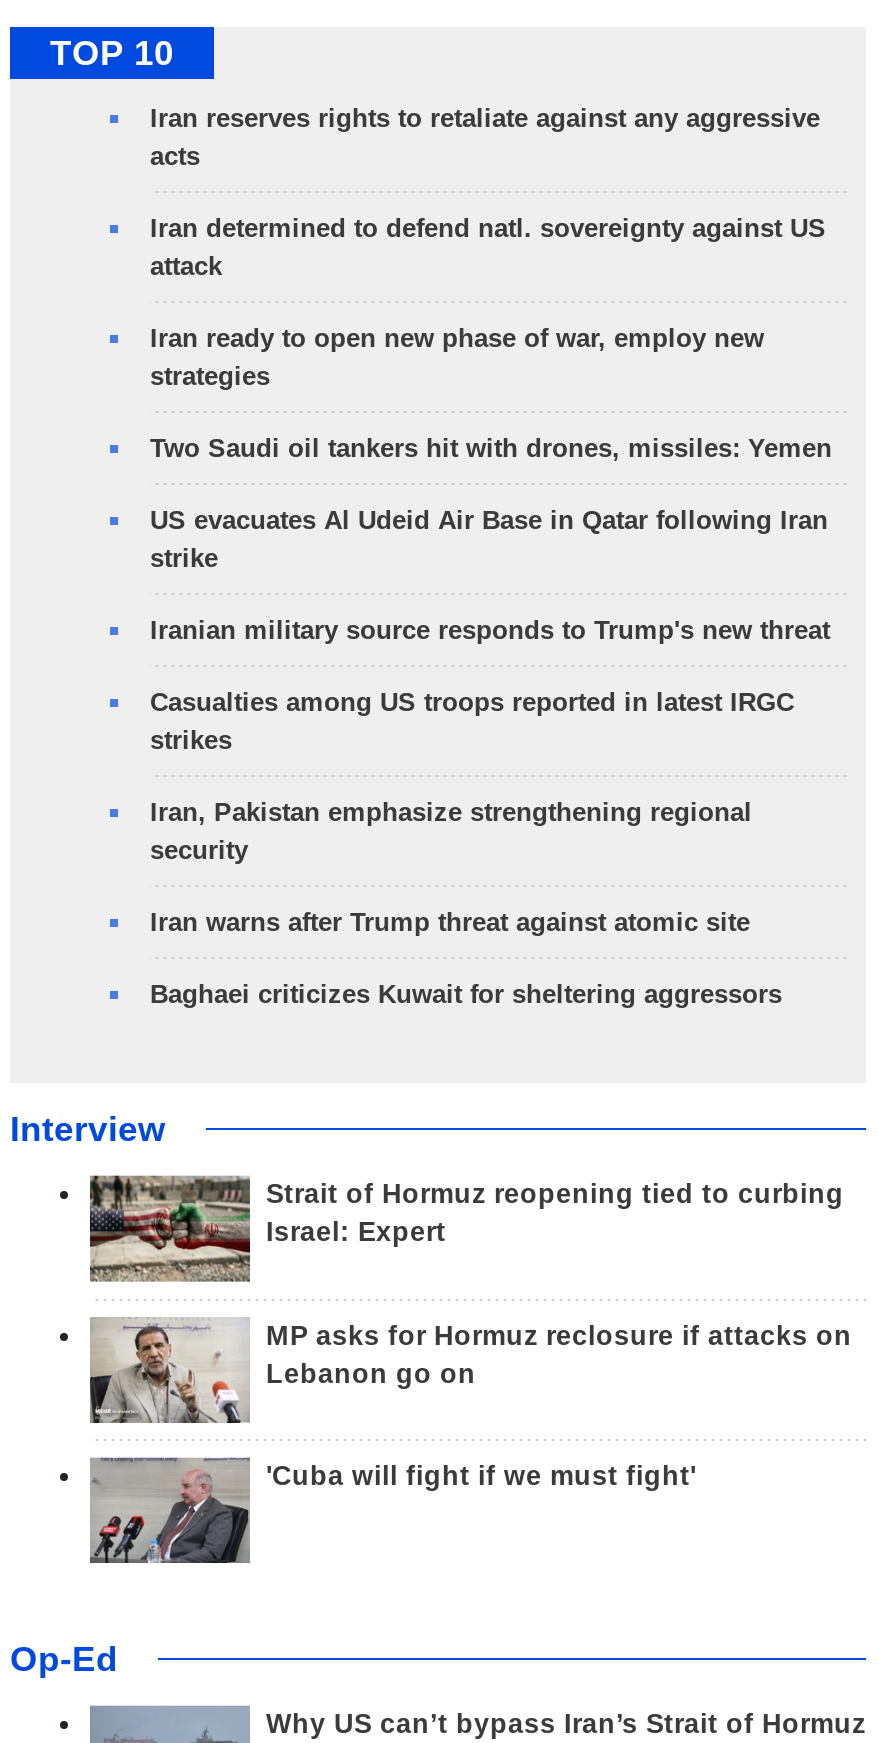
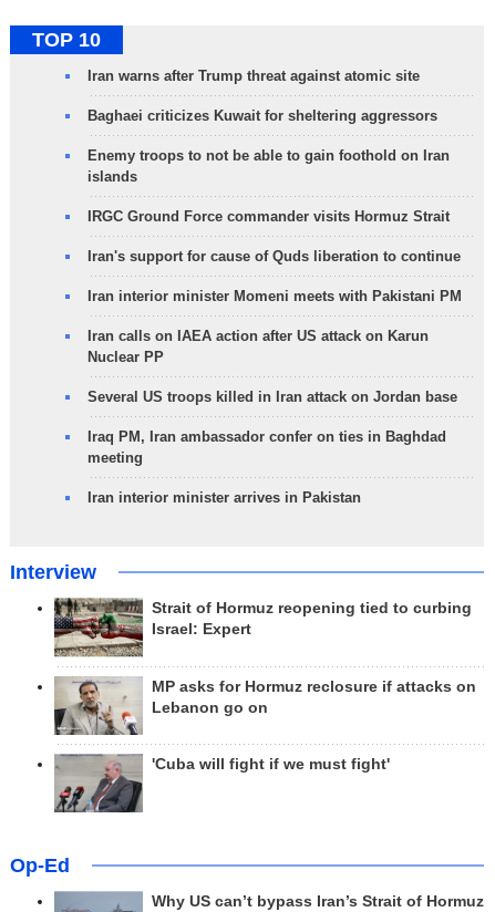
- Iran reserves rights to retaliate against any aggressive
- acts
- Iran determined to defend natl. sovereignty against US
- attack
- Iran ready to open new phase of war, employ new
- strategies
- Two Saudi oil tankers hit with drones, missiles: Yemen
- US evacuates Al Udeid Air Base in Qatar following Iran
- strike
- Iranian military source responds to Trump's new threat
- Casualties among US troops reported in latest IRGC
- strikes
- Iran, Pakistan emphasize strengthening regional
- security

moved up: Iran warns after Trump threat against atomic site | Baghaei criticizes Kuwait for sheltering aggressors

+ Enemy troops to not be able to gain foothold on Iran
+ islands
+ IRGC Ground Force commander visits Hormuz Strait
+ Iran's support for cause of Quds liberation to continue
+ Iran interior minister Momeni meets with Pakistani PM
+ Iran calls on IAEA action after US attack on Karun
+ Nuclear PP
+ Several US troops killed in Iran attack on Jordan base
+ Iraq PM, Iran ambassador confer on ties in Baghdad
+ meeting
+ Iran interior minister arrives in Pakistan
